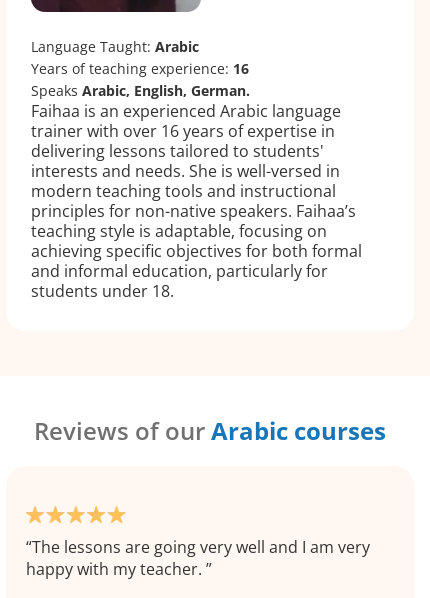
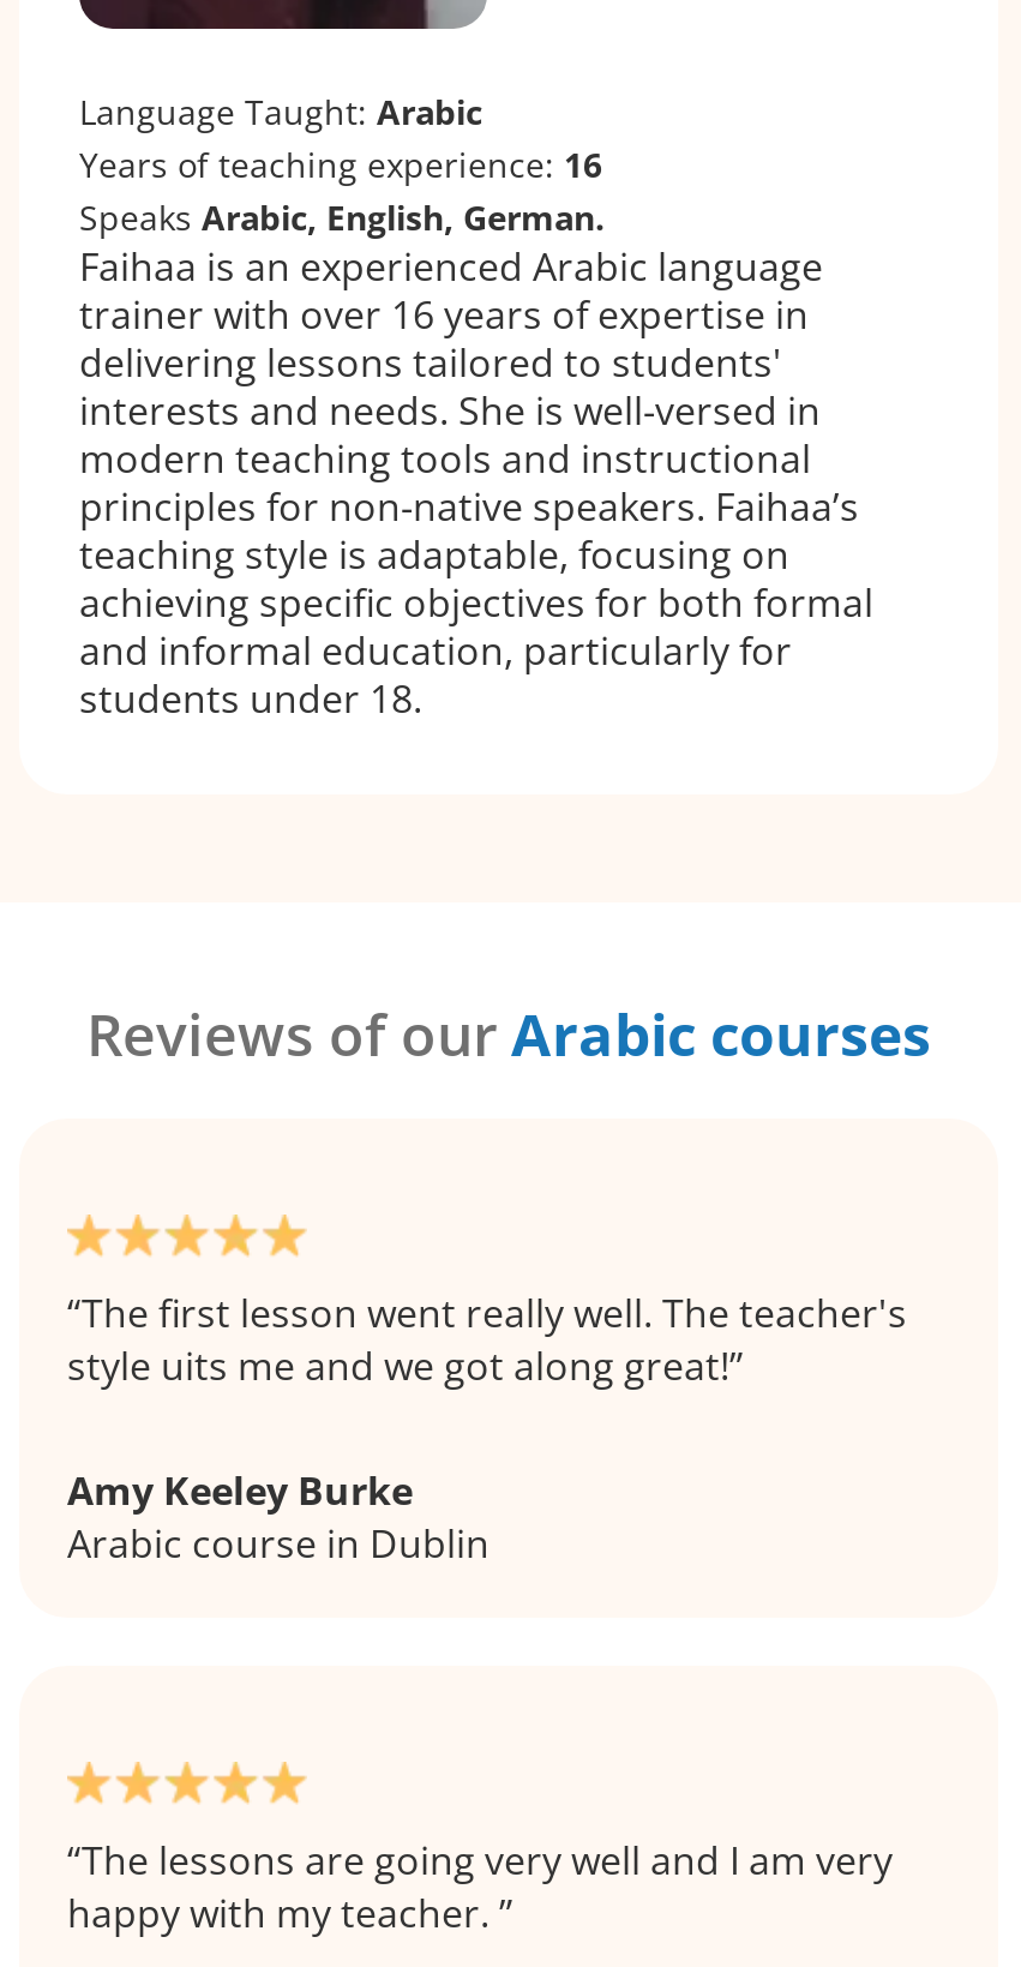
+ The first lesson went really well. The teacher's
+ style uits me and we got along great!
+ Amy Keeley Burke
+ Arabic course in Dublin
